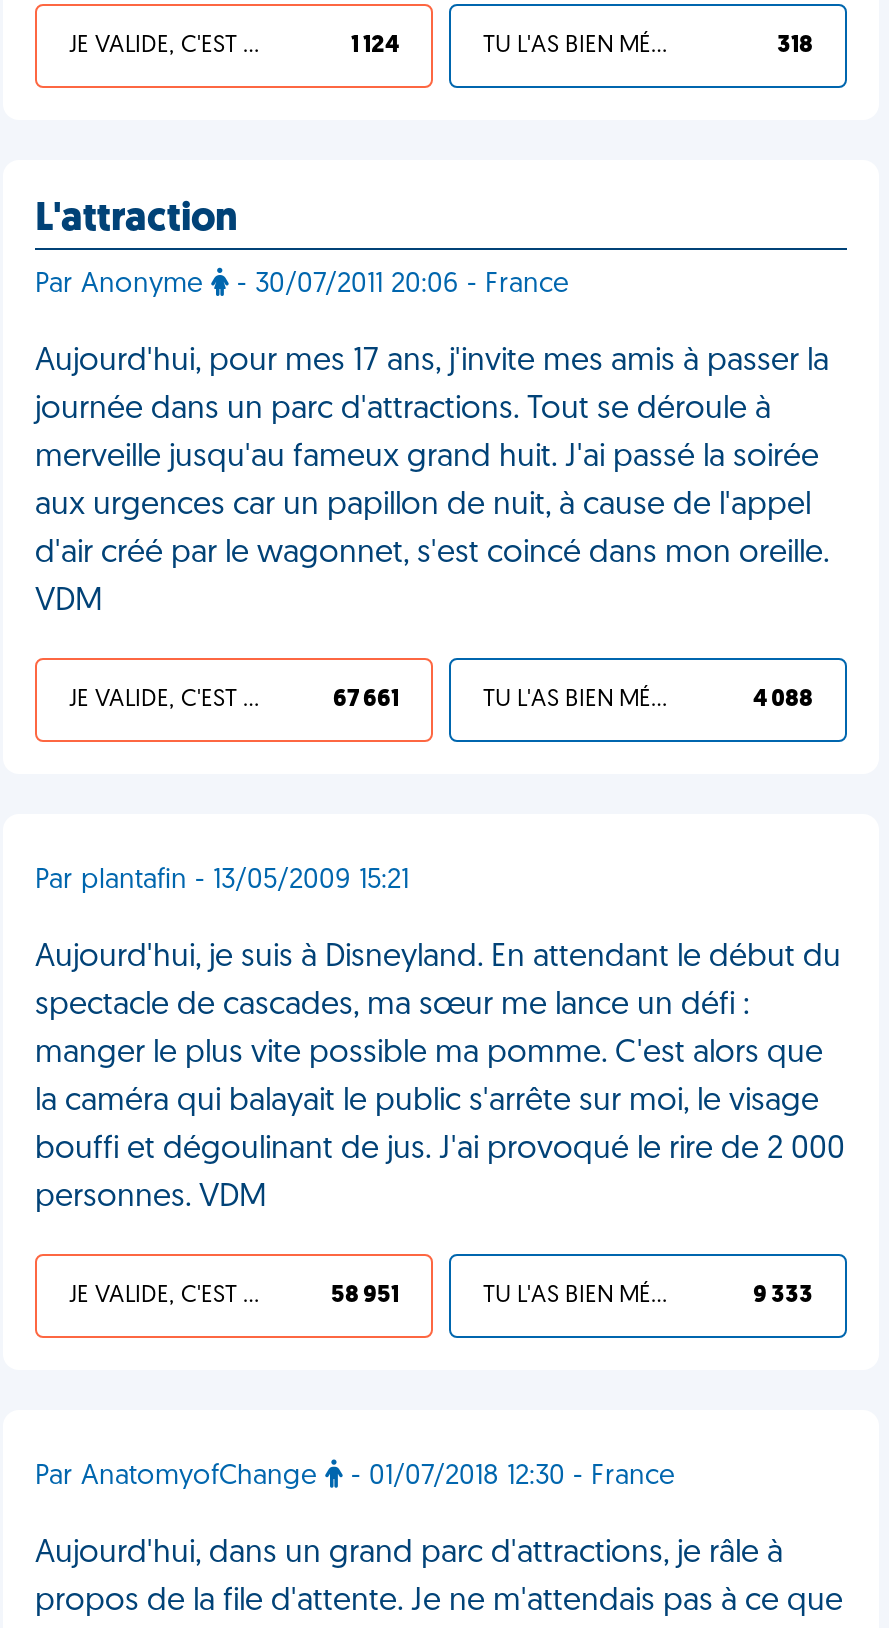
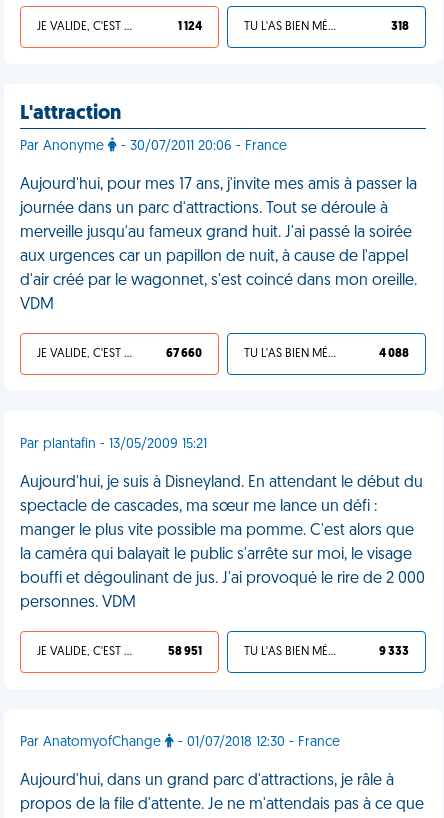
- 67 661
+ 67 660
